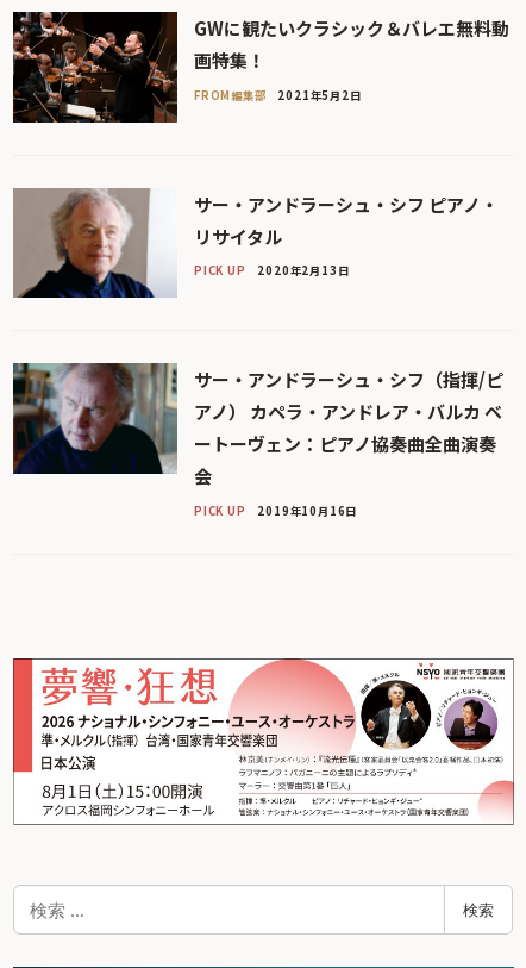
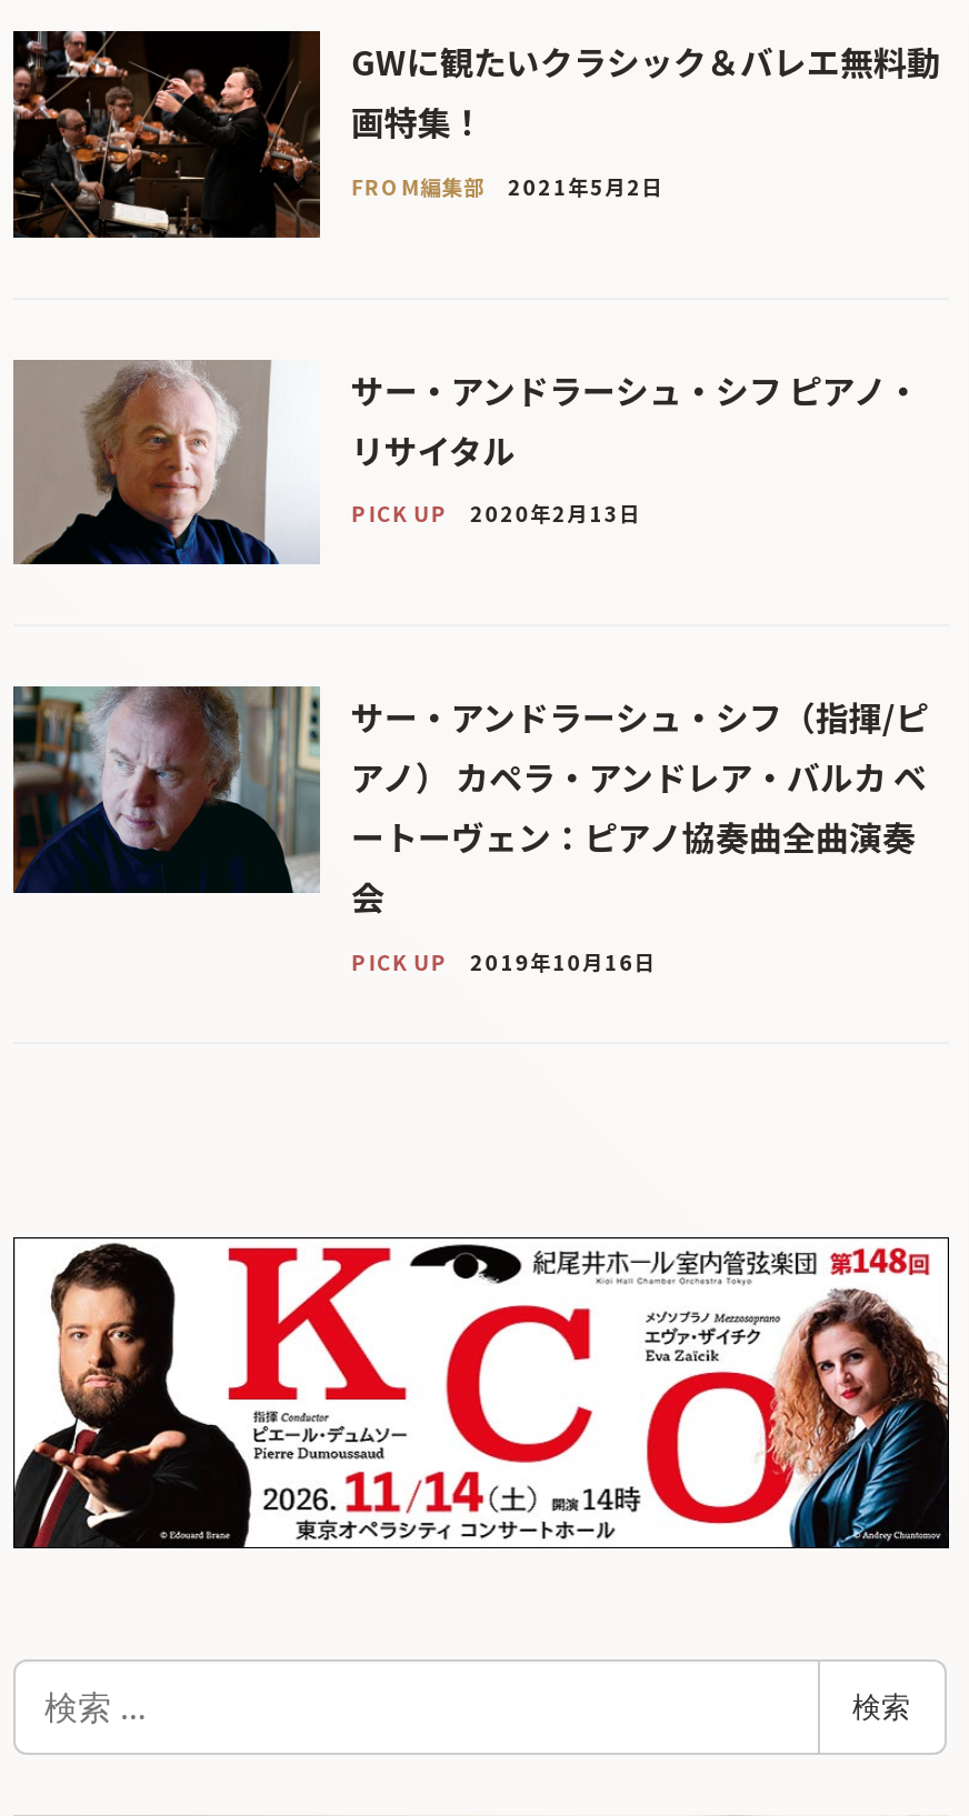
- [image]
+ [image]
